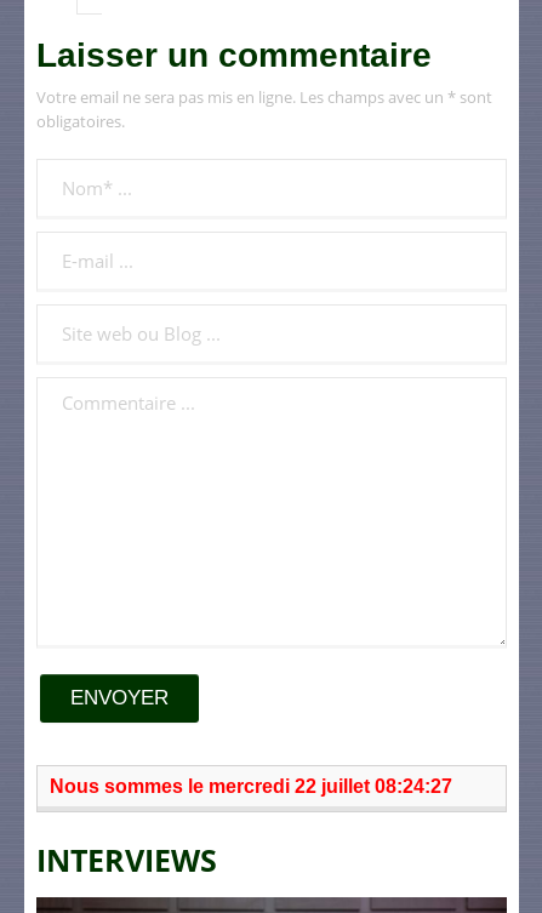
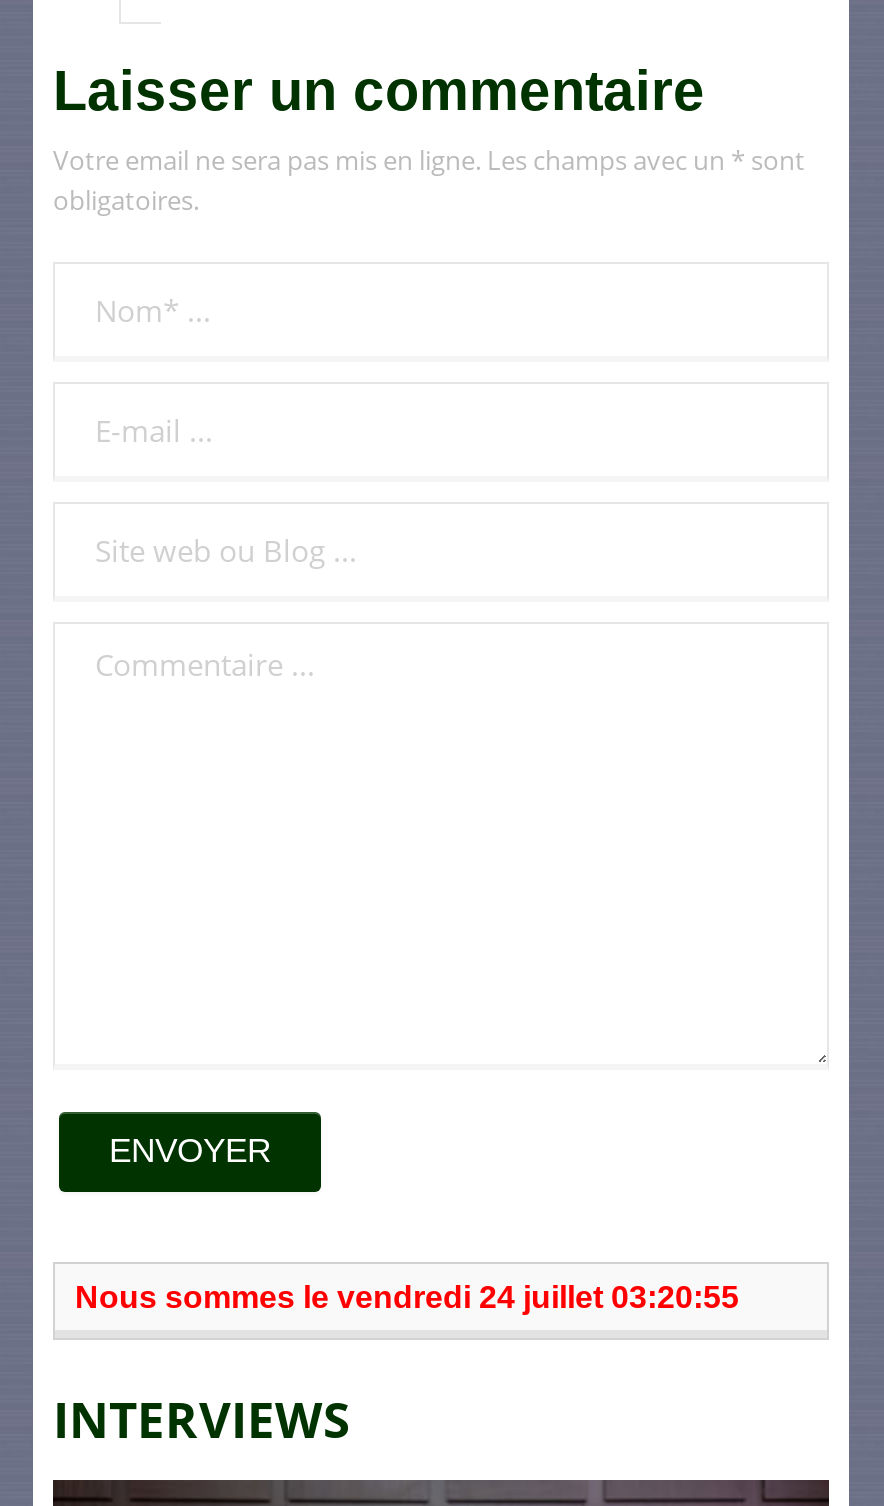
- Nous sommes le mercredi 22 juillet 08:24:27
+ Nous sommes le vendredi 24 juillet 03:20:55
